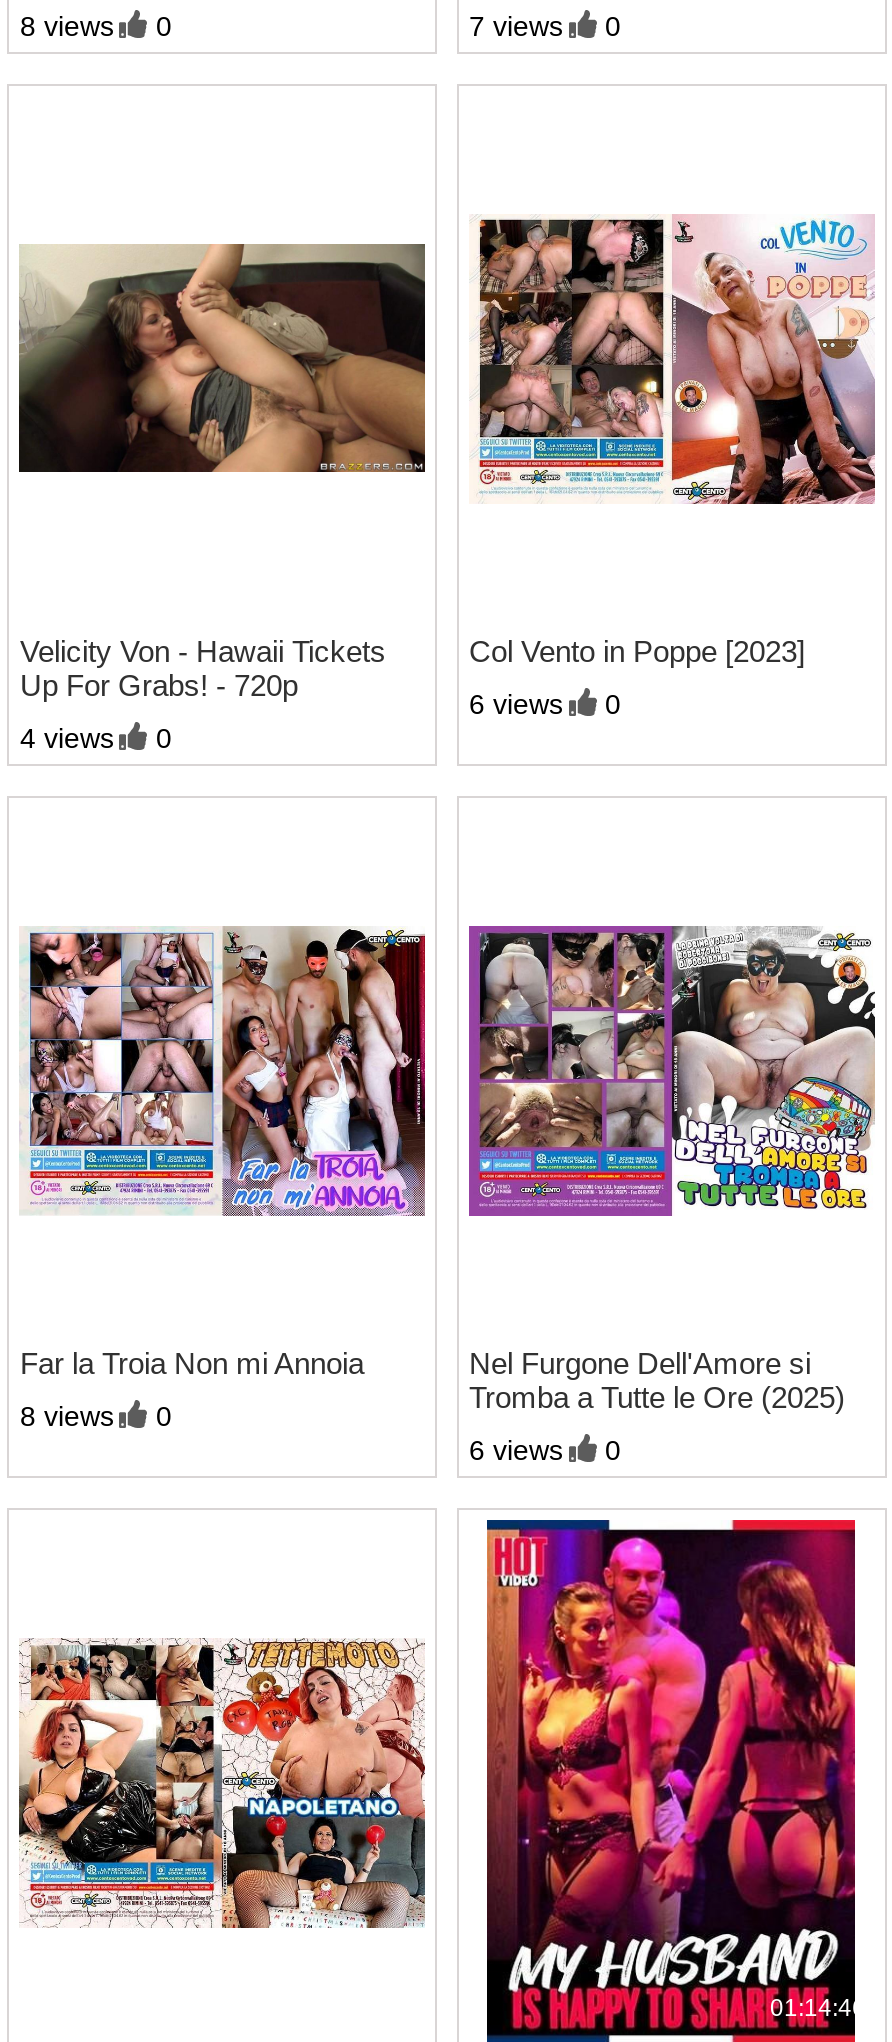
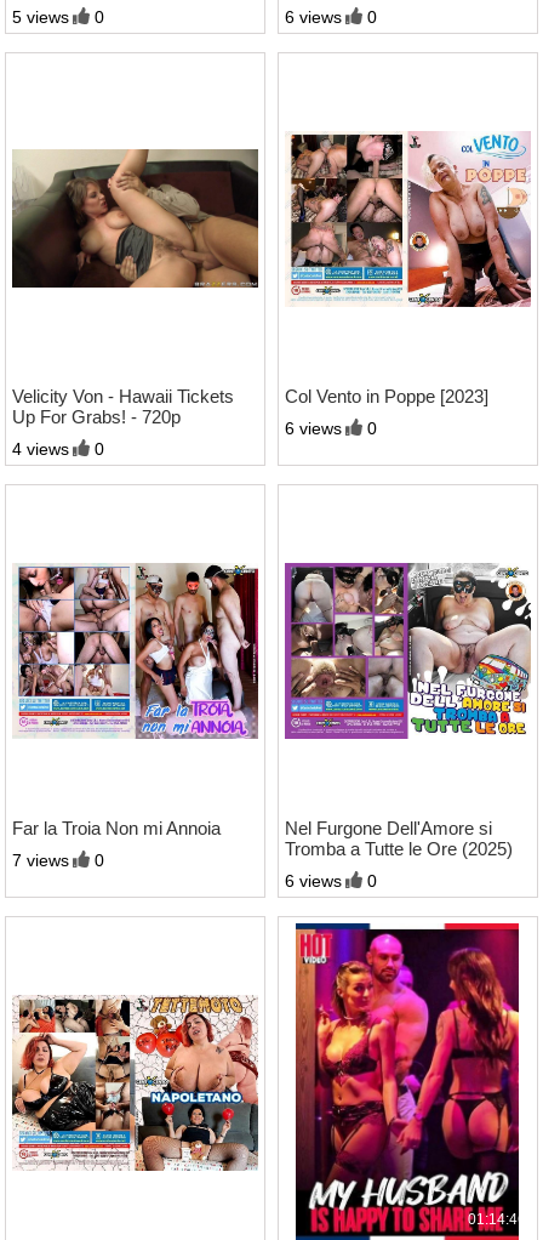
- 8 views 0
+ 5 views 0

- 7 views 0
+ 6 views 0

- 8 views 0
+ 7 views 0
